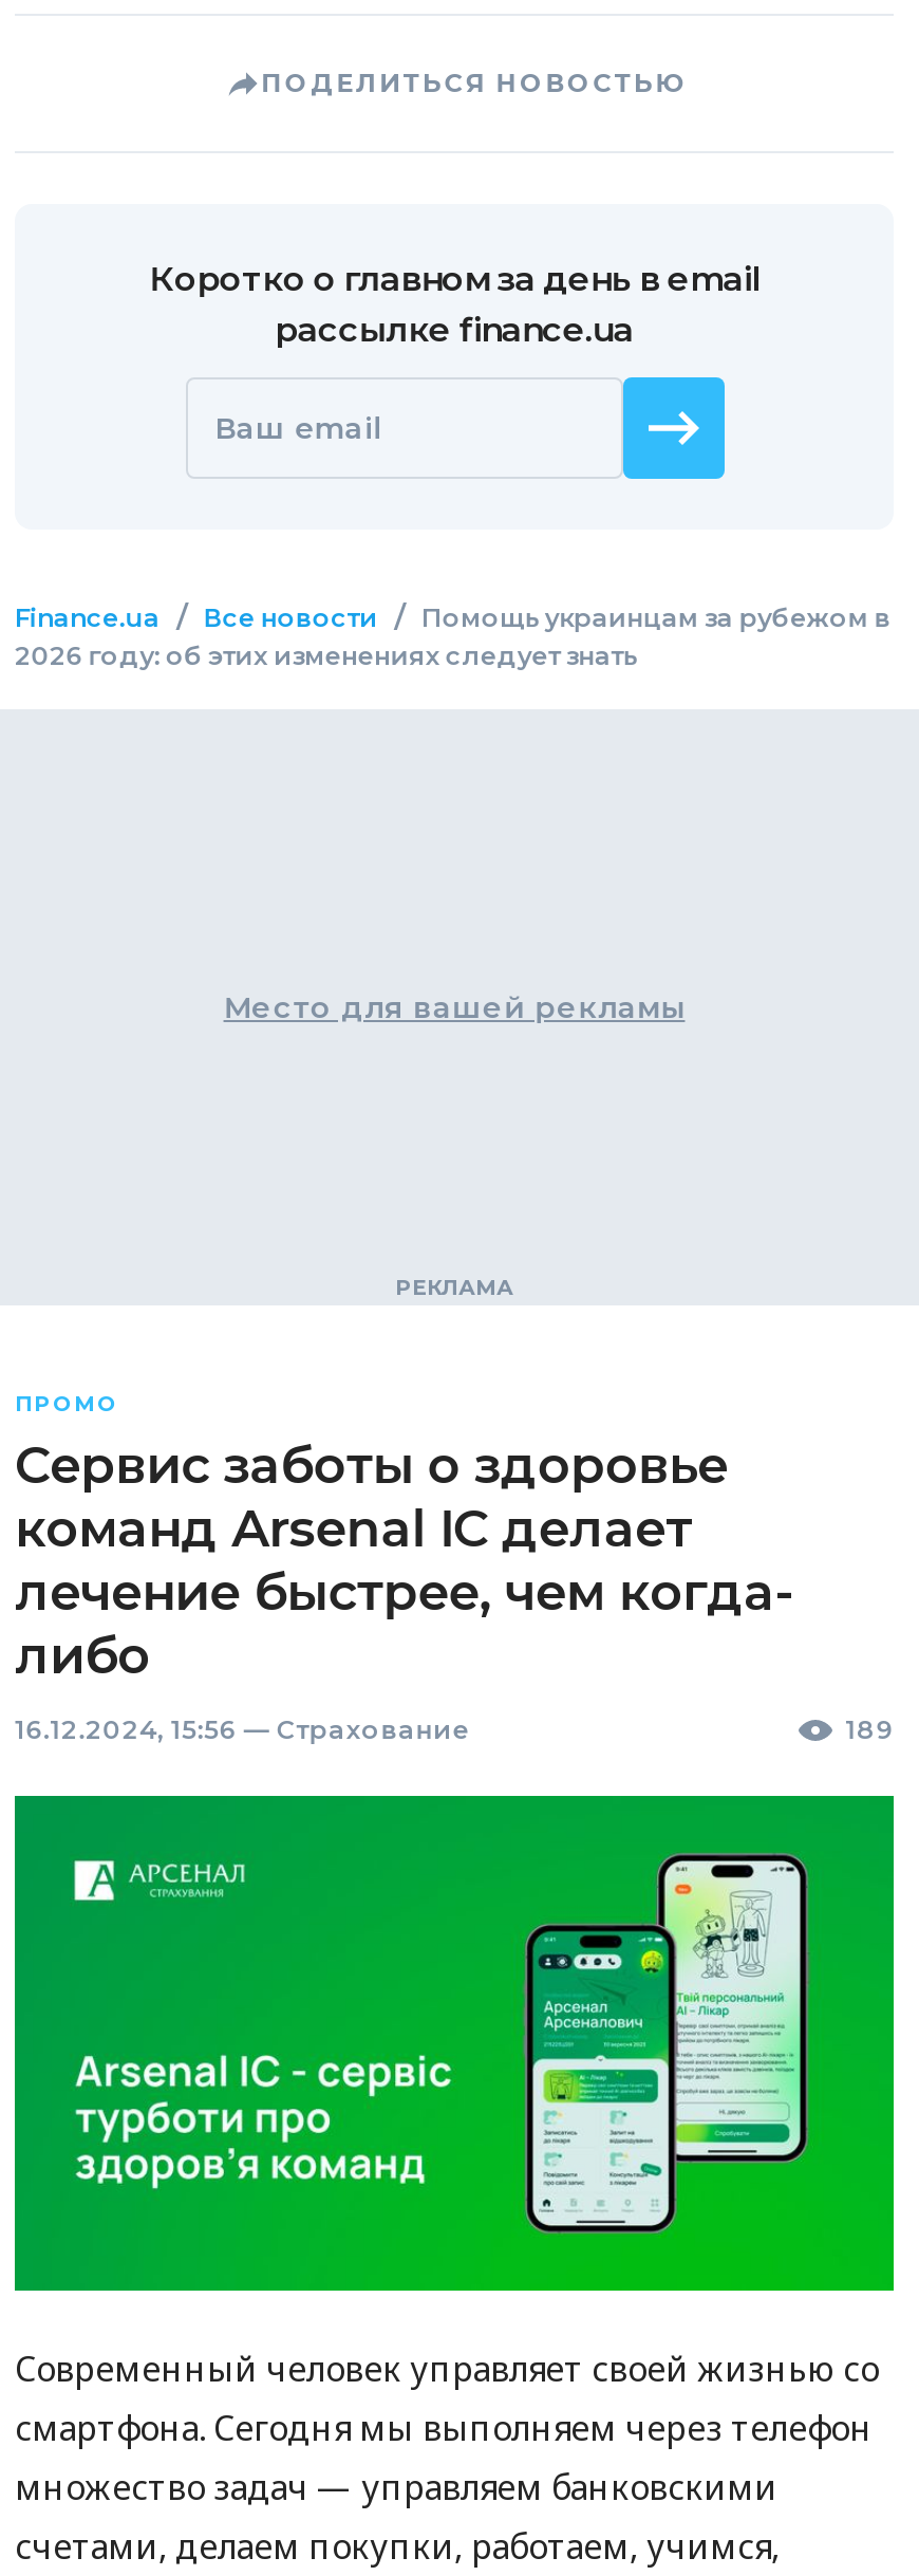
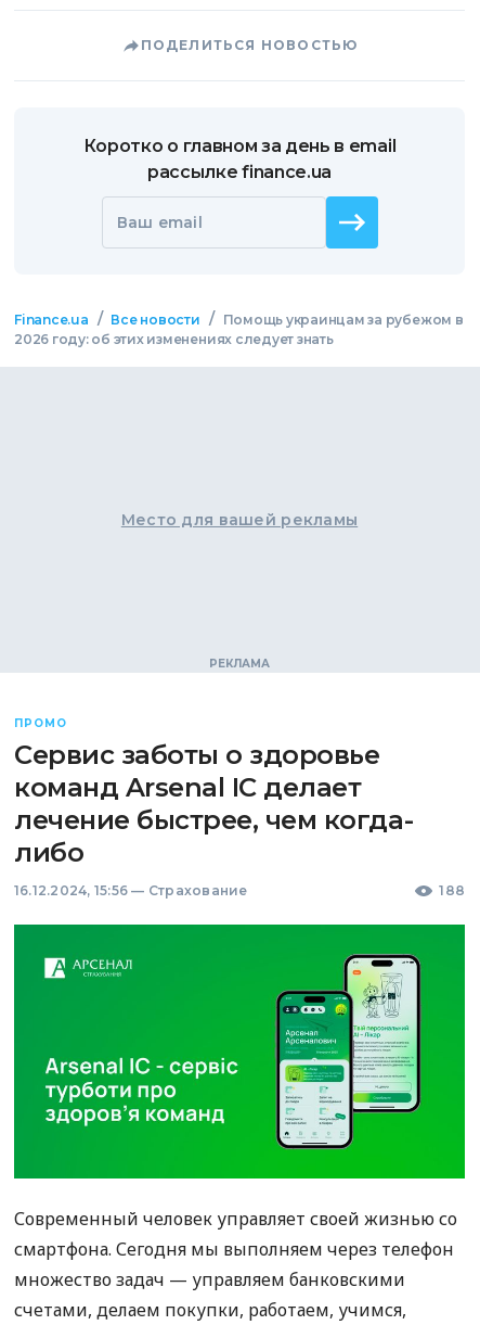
- 189
+ 188
